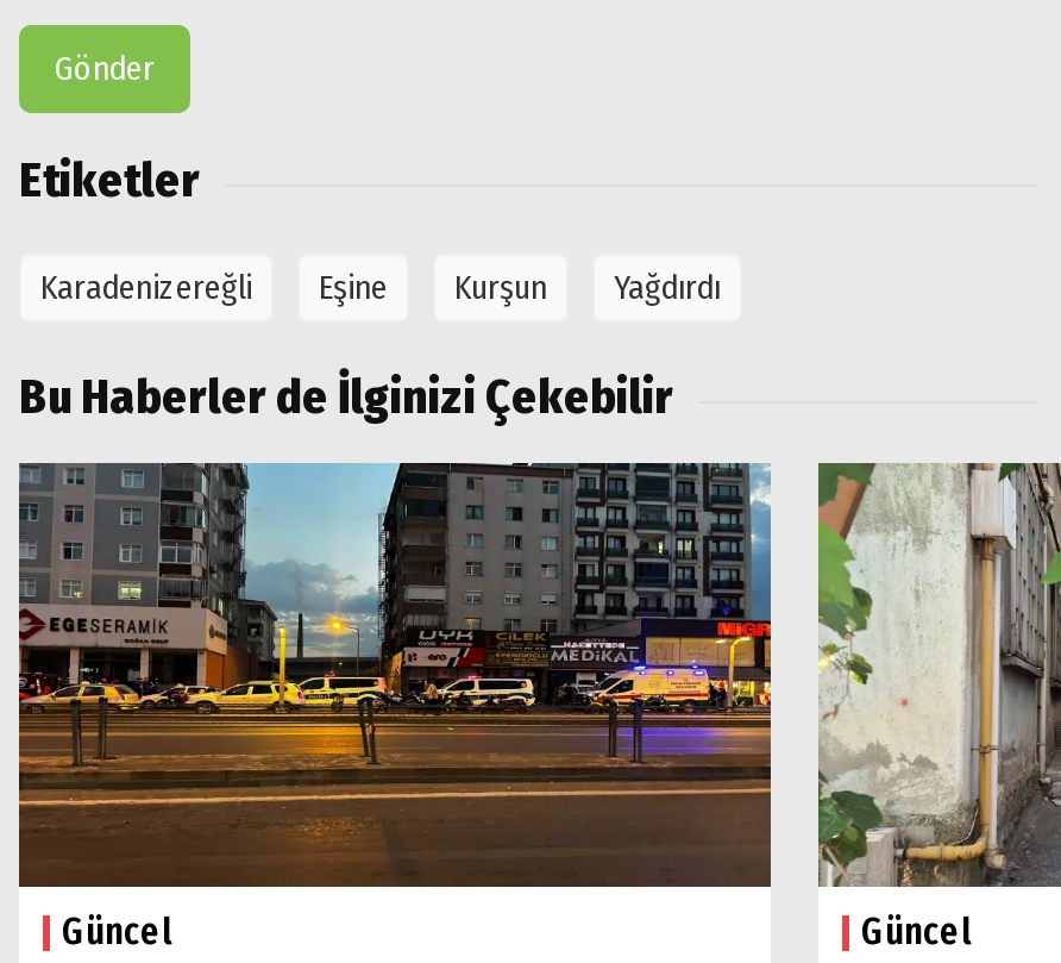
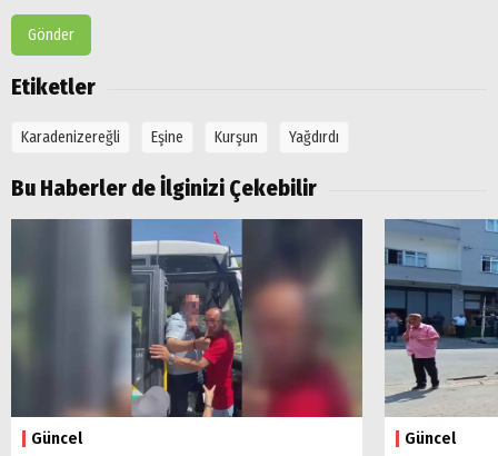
- [image]
+ [image]

- [image]
+ [image]
